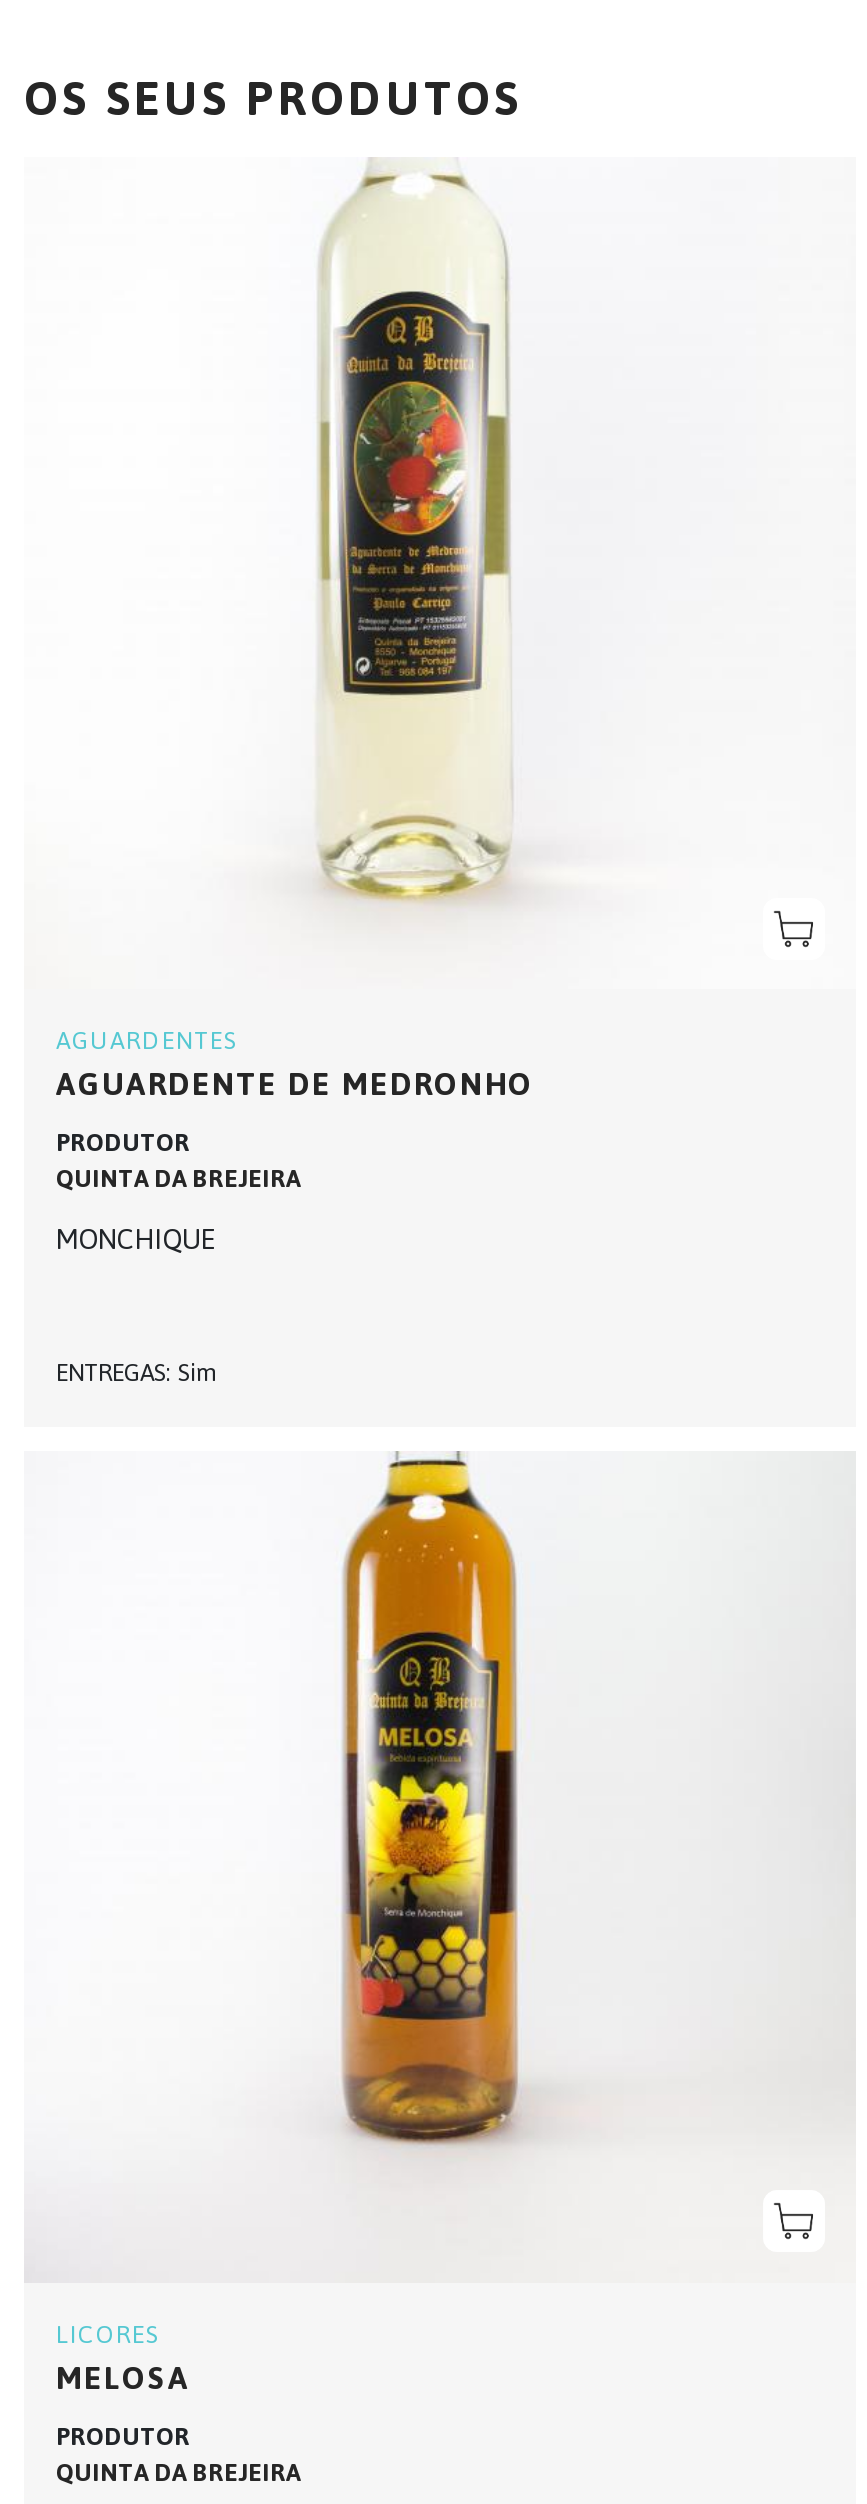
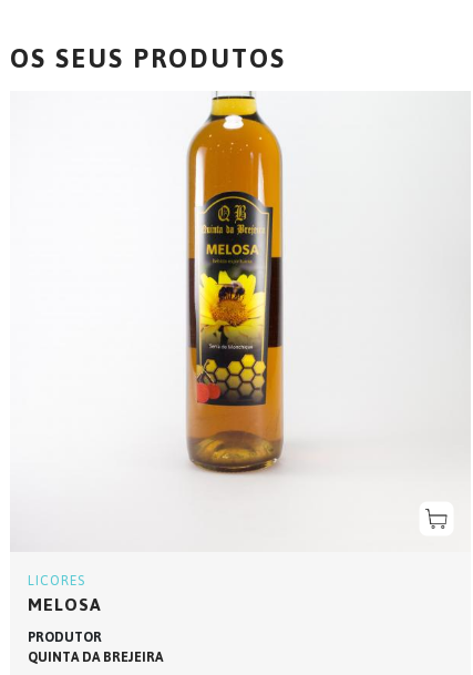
- [image]

- AGUARDENTES
- AGUARDENTE DE MEDRONHO
- PRODUTOR
- QUINTA DA BREJEIRA
- MONCHIQUE
- ENTREGAS Sim
